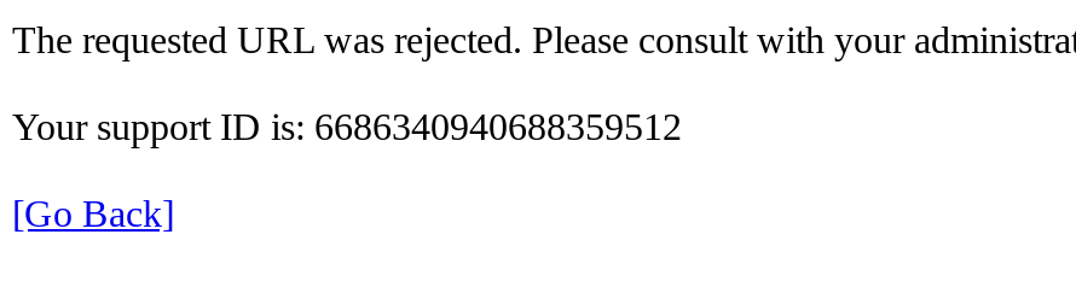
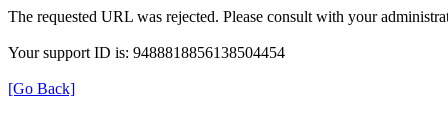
- Your support ID is: 6686340940688359512
+ Your support ID is: 9488818856138504454
